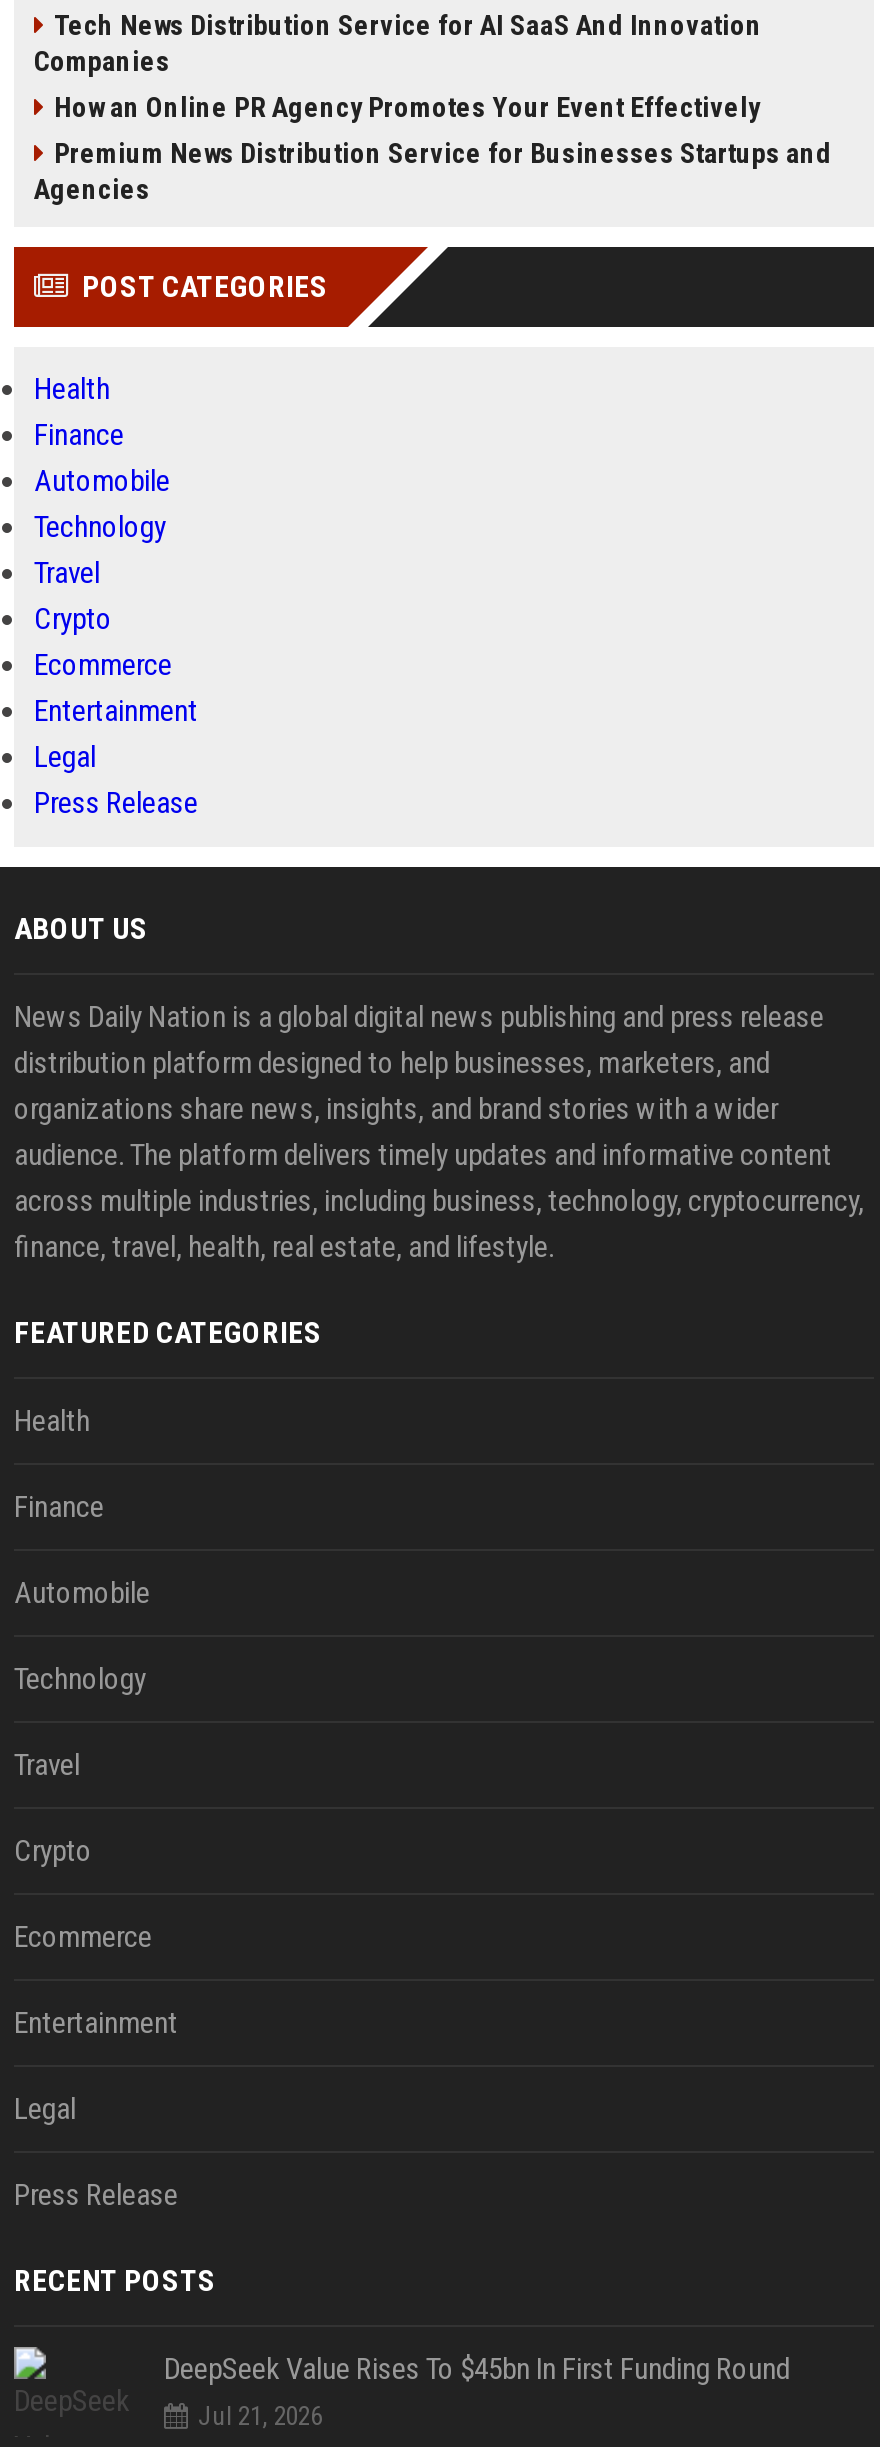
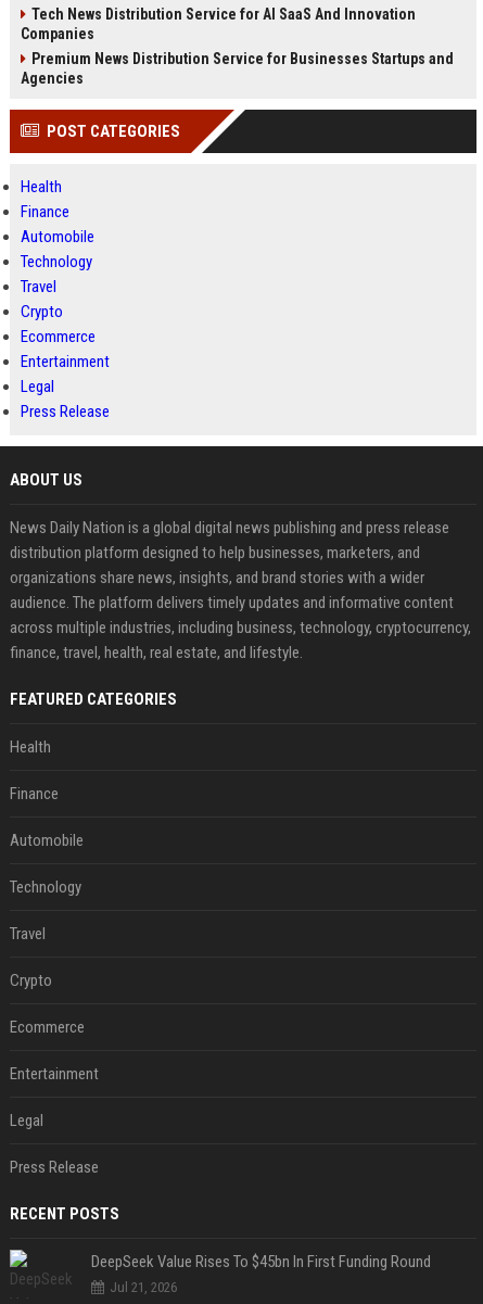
- How an Online PR Agency Promotes Your Event Effectively
